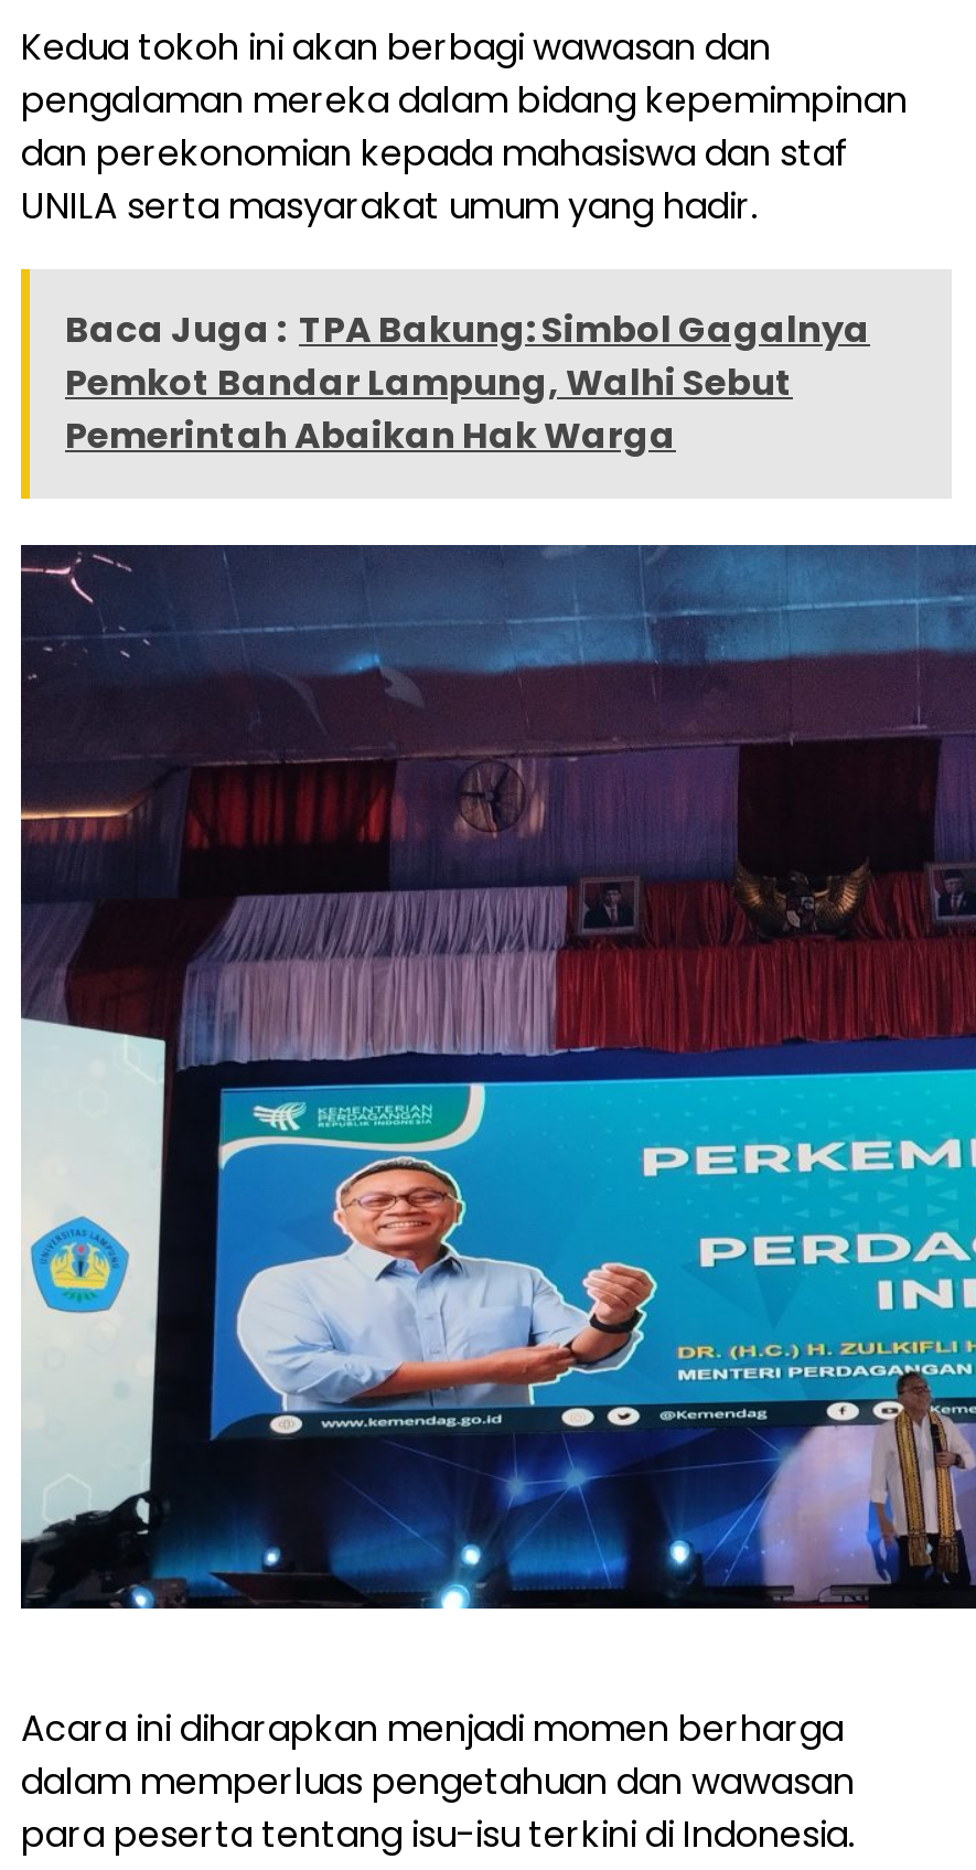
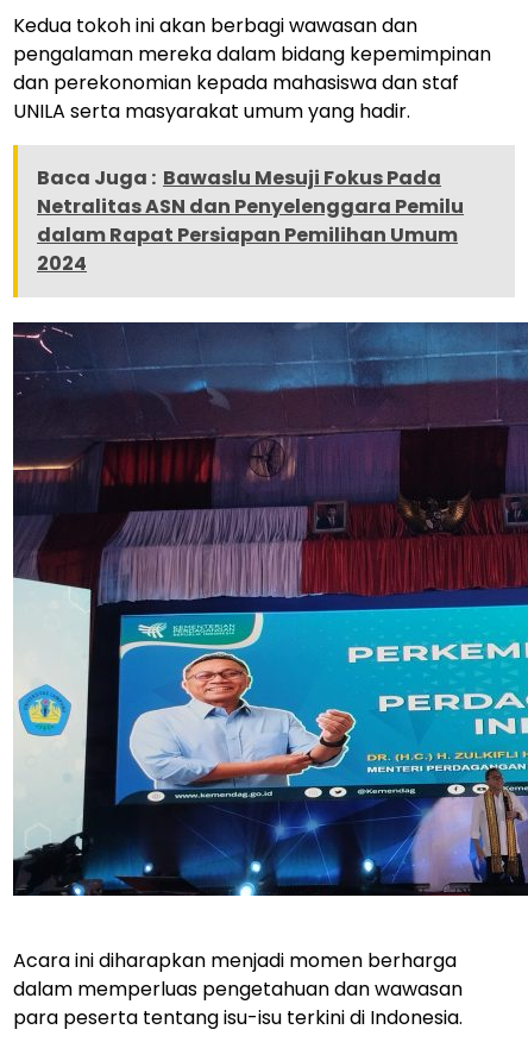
- Baca Juga : TPA Bakung: Simbol Gagalnya
- Pemkot Bandar Lampung, Walhi Sebut
- Pemerintah Abaikan Hak Warga
+ Baca Juga : Bawaslu Mesuji Fokus Pada
+ Netralitas ASN dan Penyelenggara Pemilu
+ dalam Rapat Persiapan Pemilihan Umum
+ 2024
